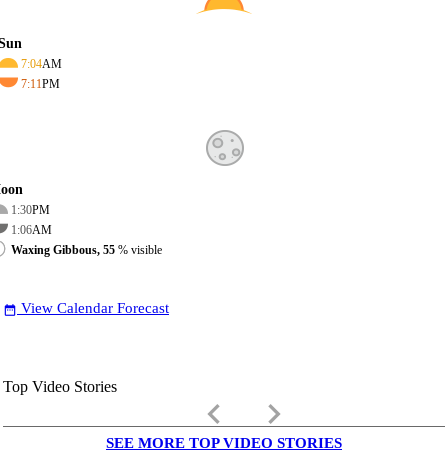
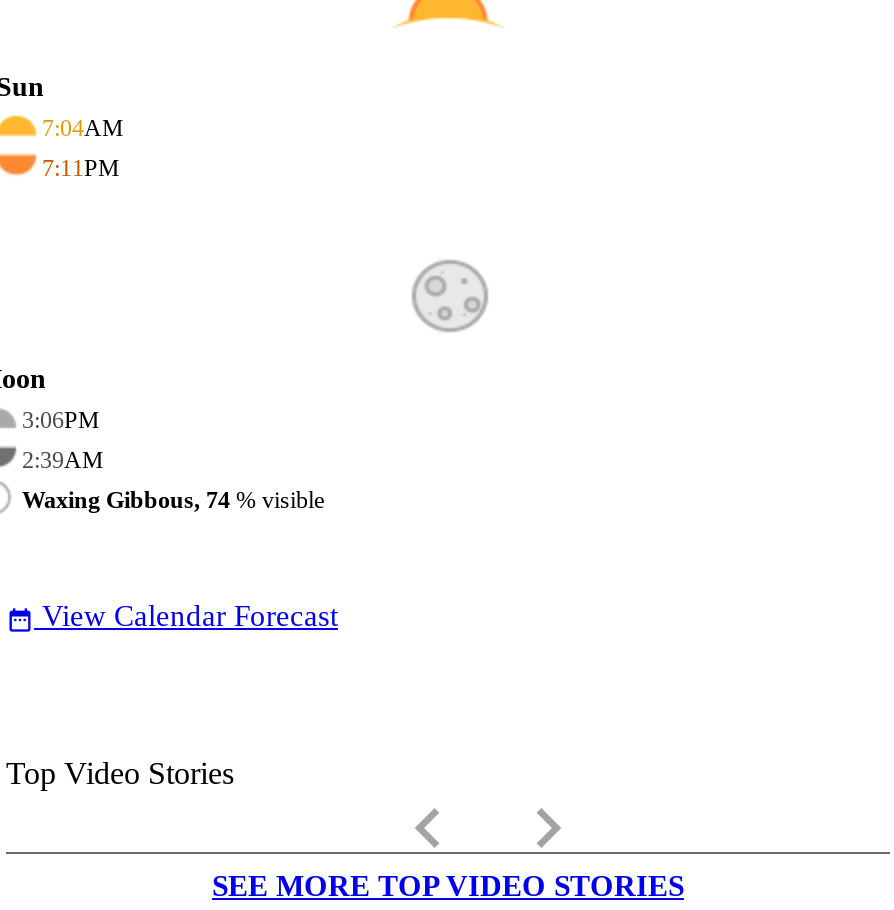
- 1:30PM
+ 3:06PM

- 1:06AM
+ 2:39AM

- Waxing Gibbous, 55% visible
+ Waxing Gibbous, 74% visible
